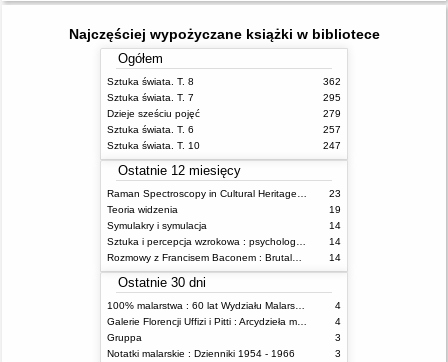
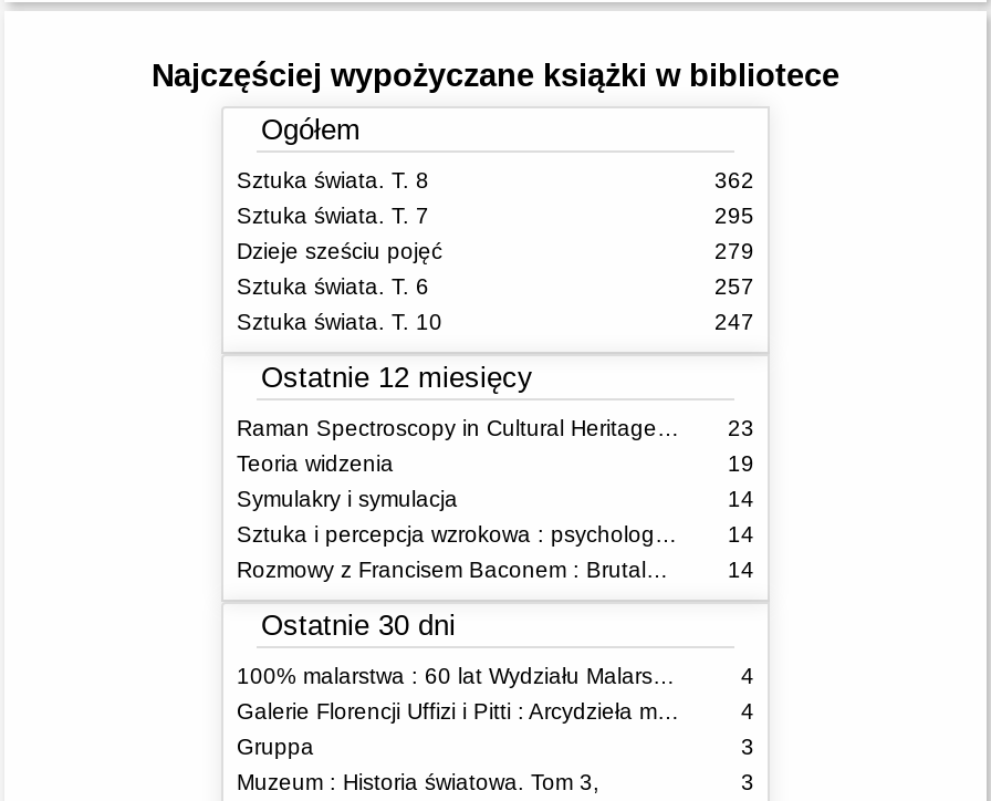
- Notatki malarskie : Dzienniki 1954 - 1966
+ Muzeum : Historia światowa. Tom 3,
